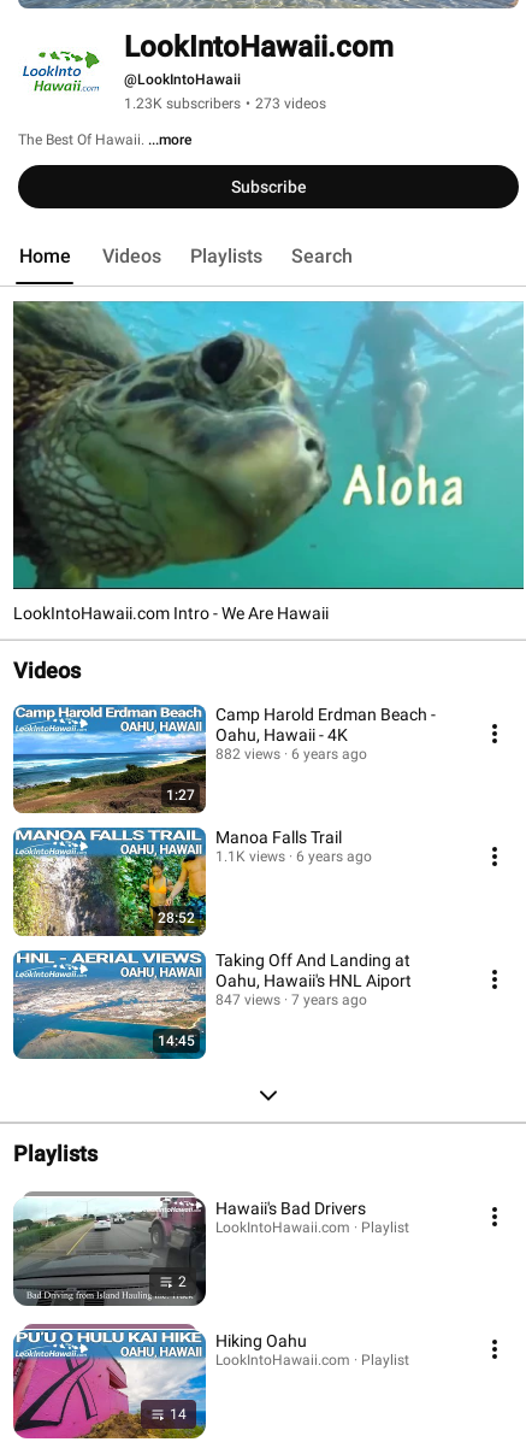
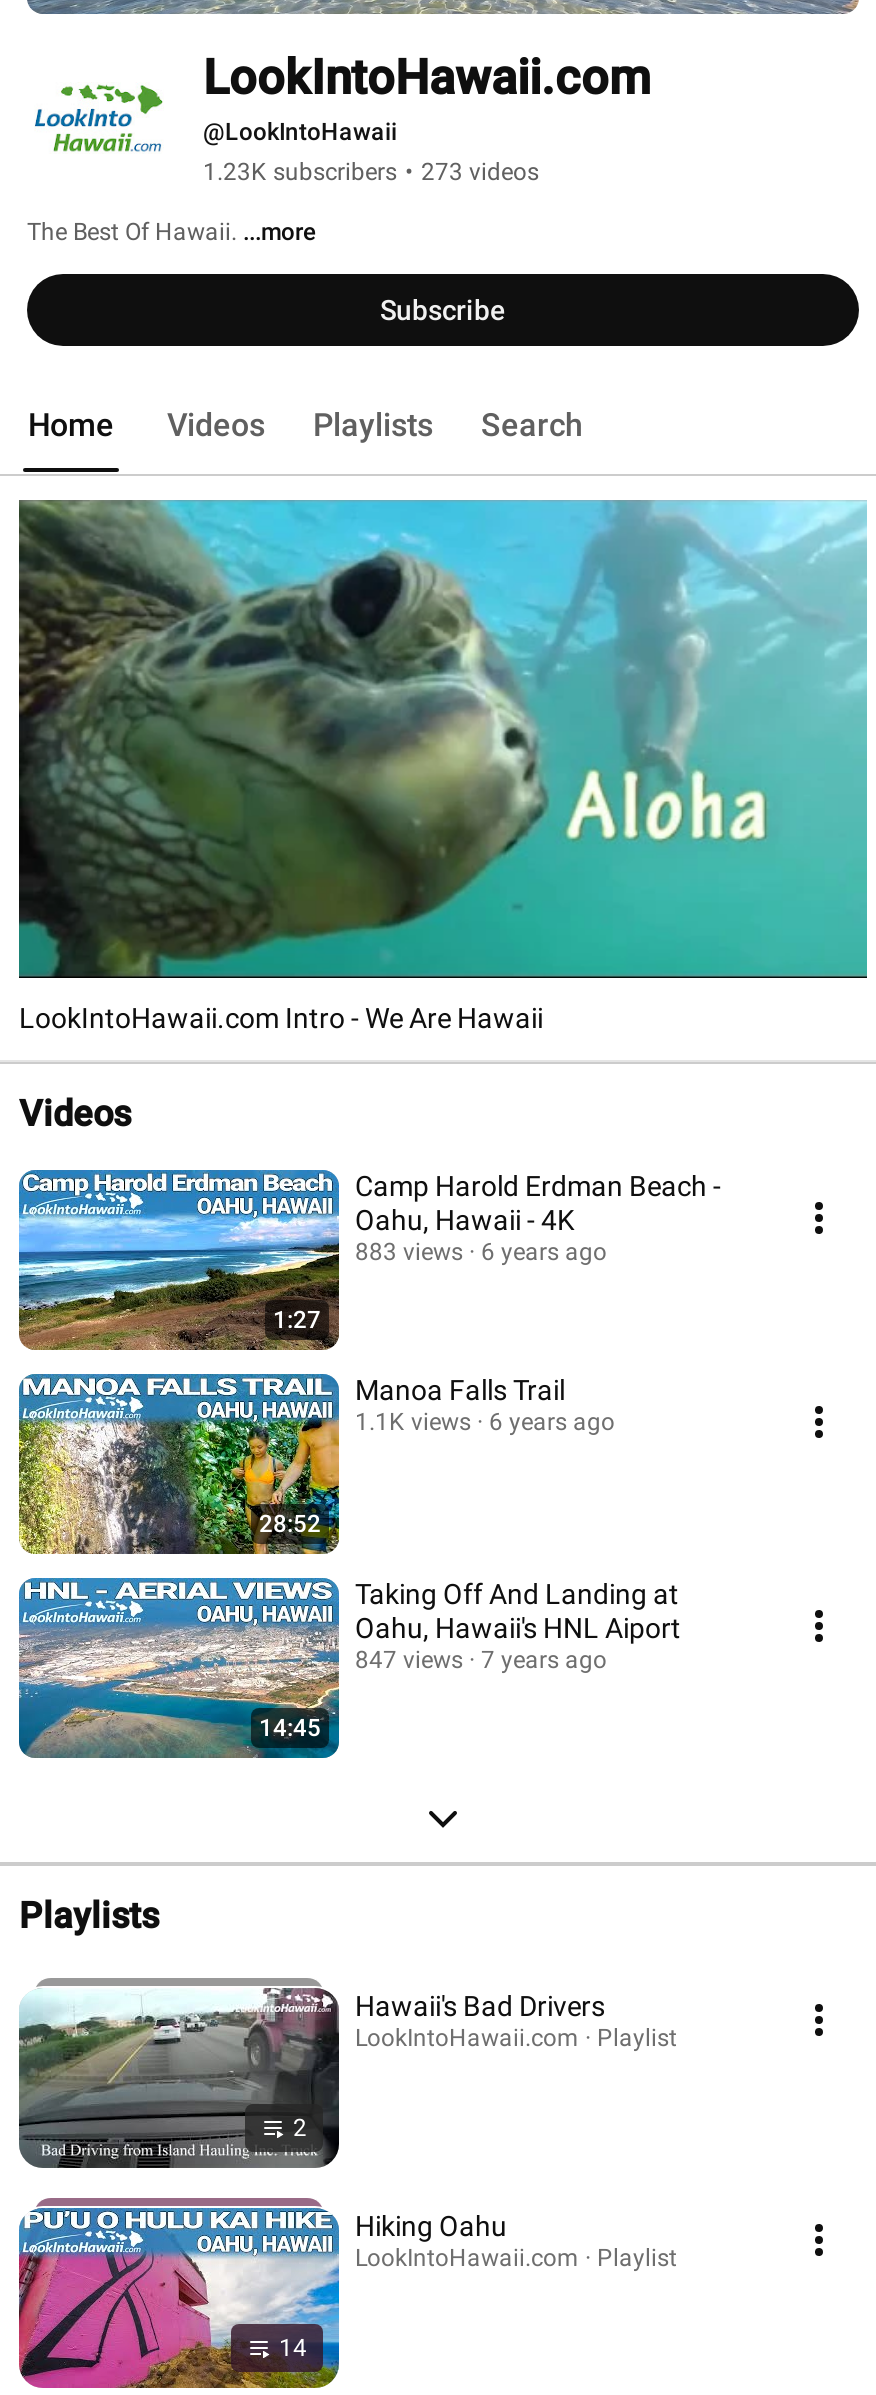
- 882 views 6 years ago
+ 883 views 6 years ago
